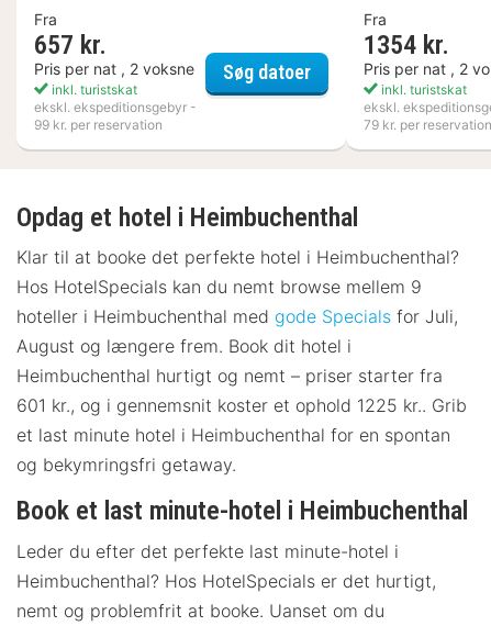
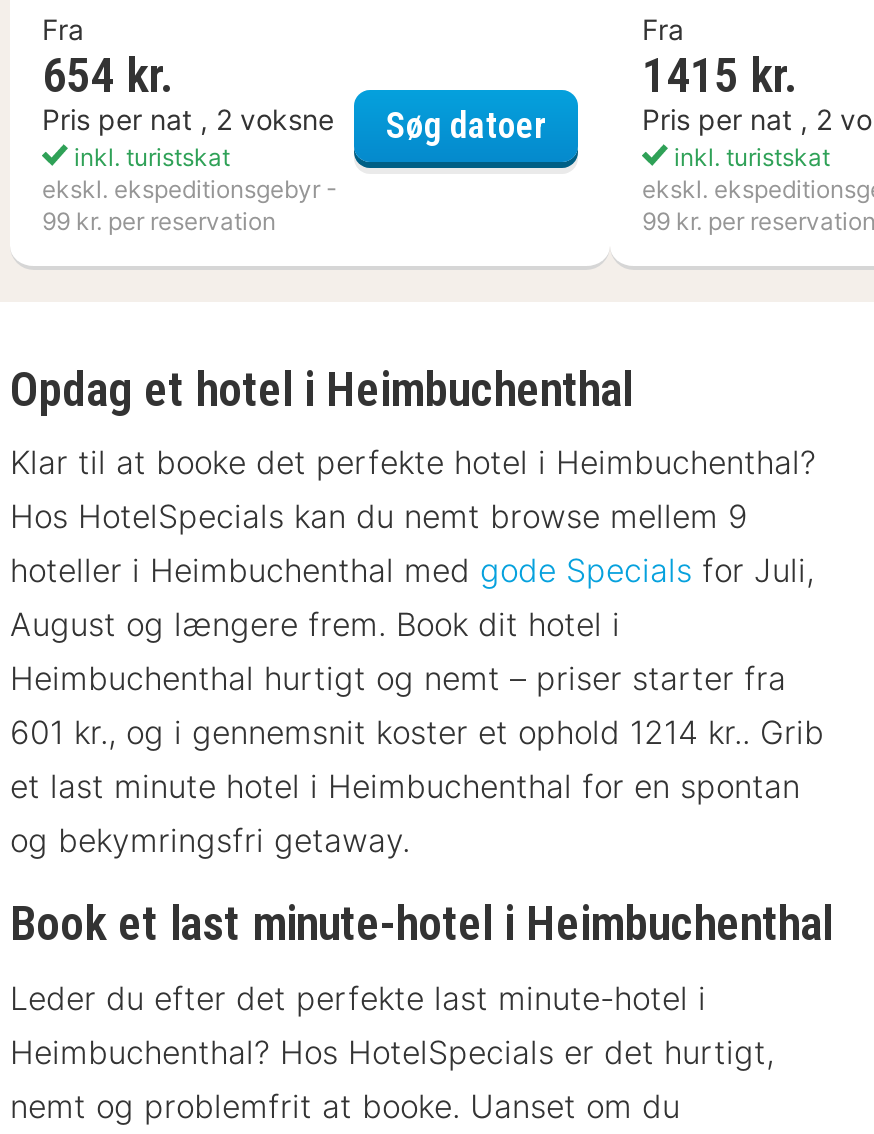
- 657 kr.
+ 654 kr.

- 1354 kr.
+ 1415 kr.

- 79 kr. per reservation
+ 99 kr. per reservation

- 601 kr., og i gennemsnit koster et ophold 1225 kr.. Grib
+ 601 kr., og i gennemsnit koster et ophold 1214 kr.. Grib
